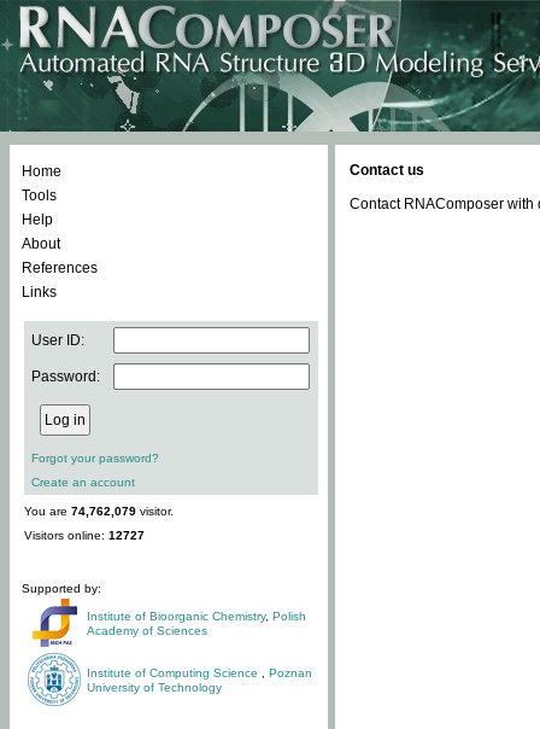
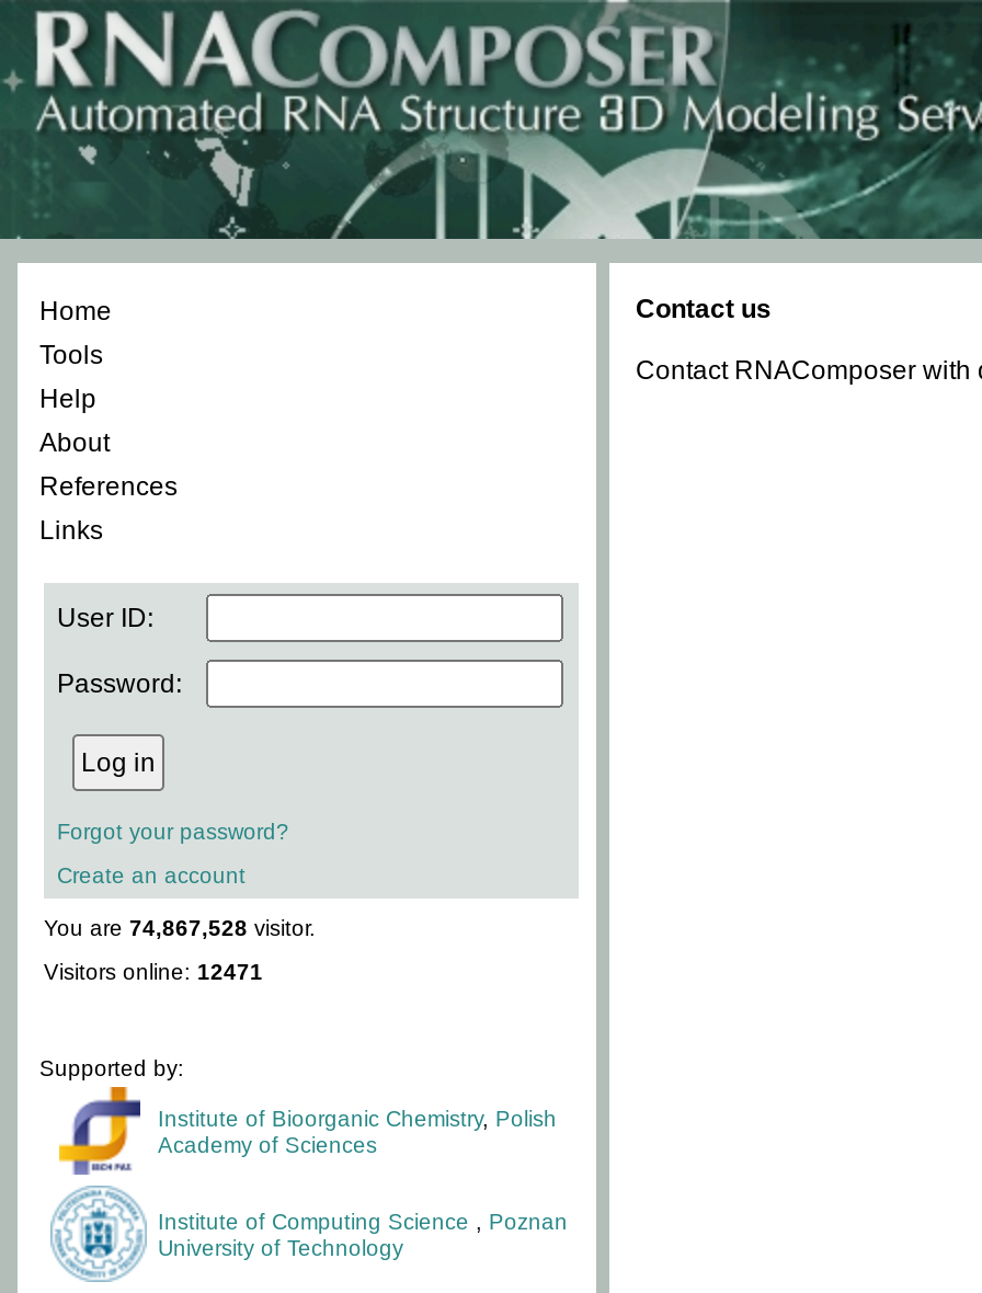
- You are 74,762,079 visitor.
+ You are 74,867,528 visitor.

- Visitors online: 12727
+ Visitors online: 12471
